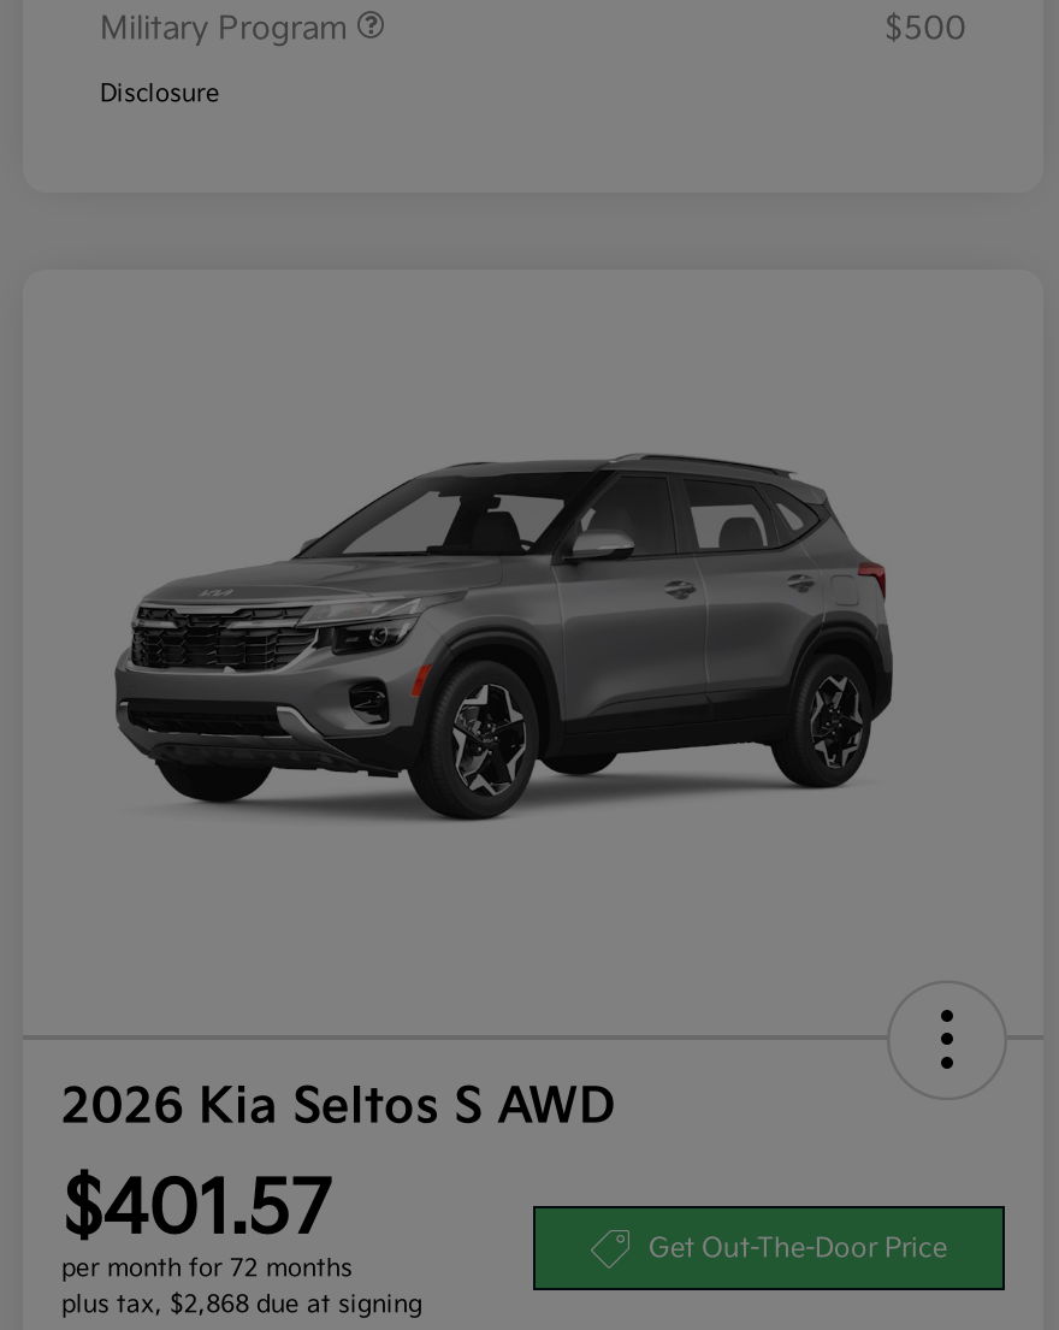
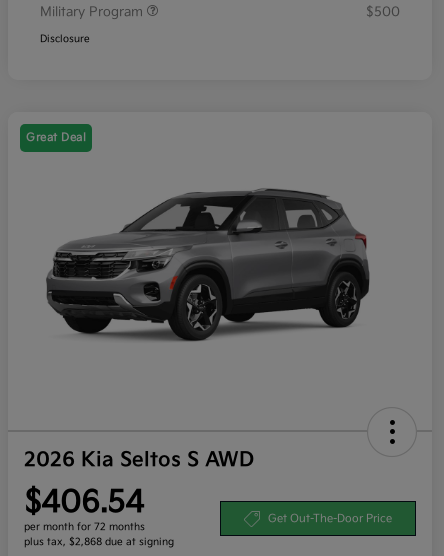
+ Great Deal

- $401.57
+ $406.54
